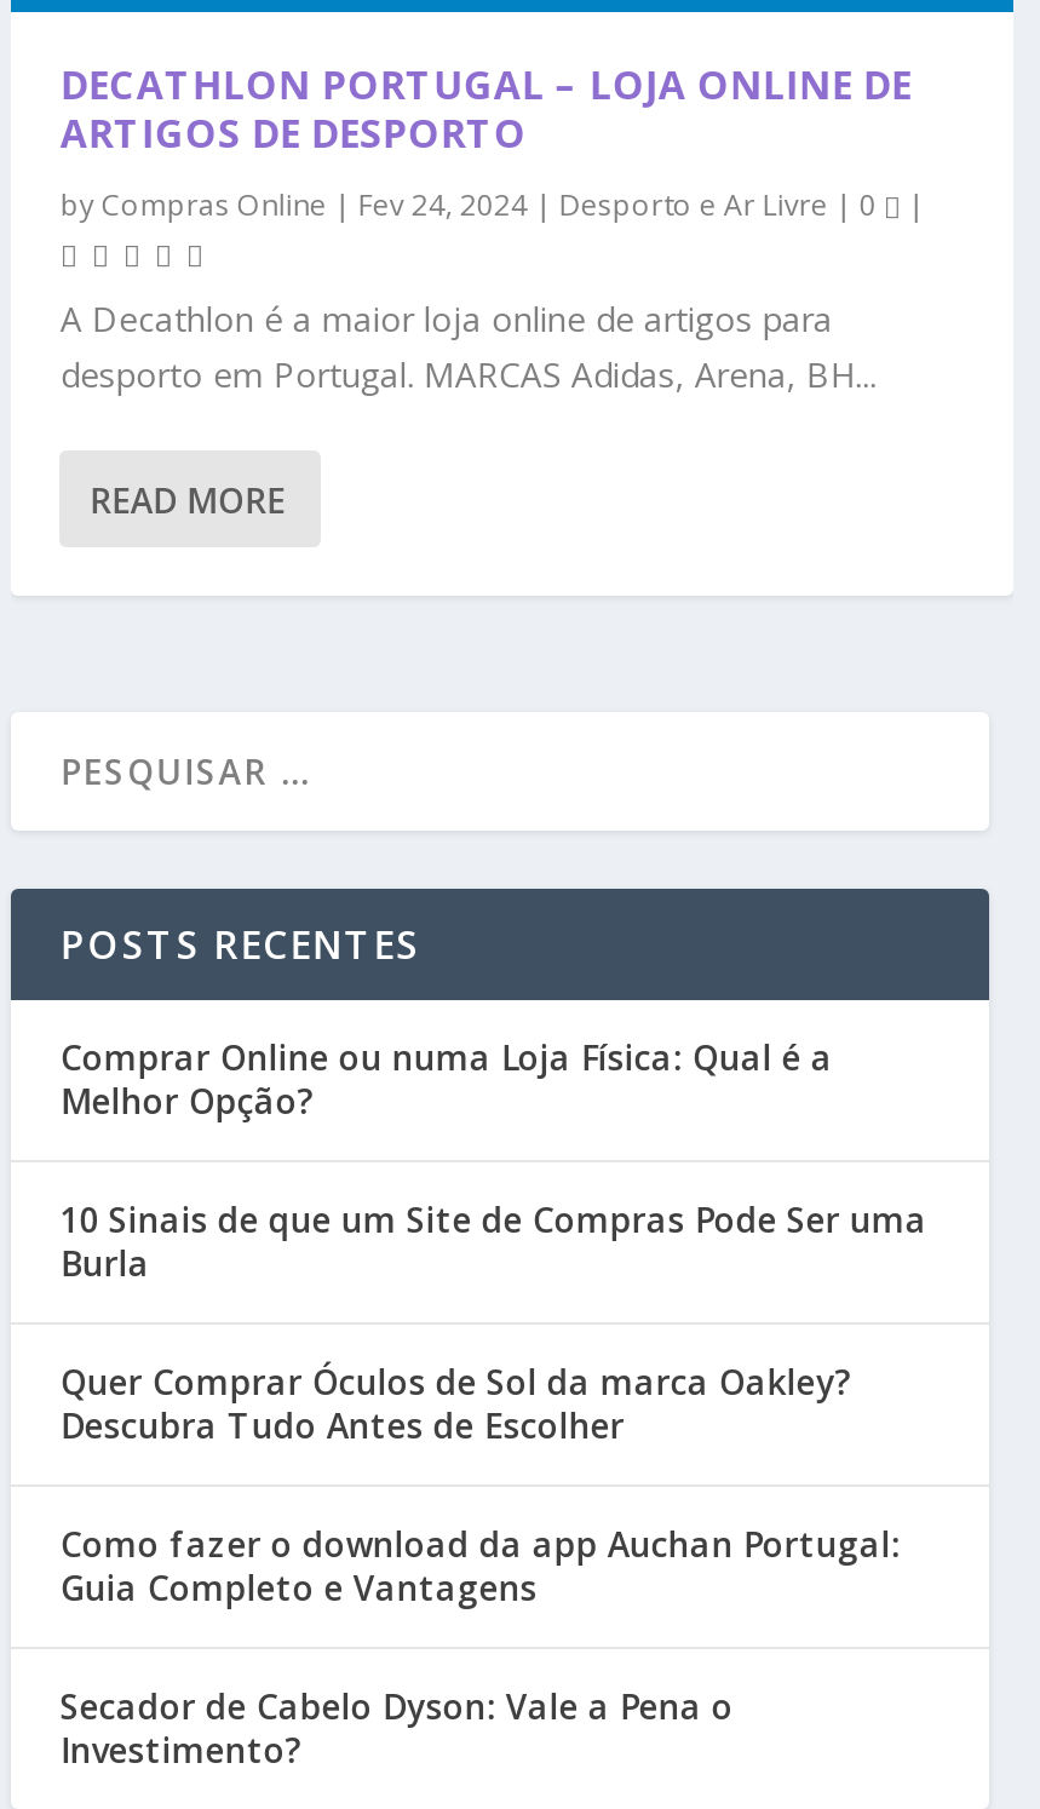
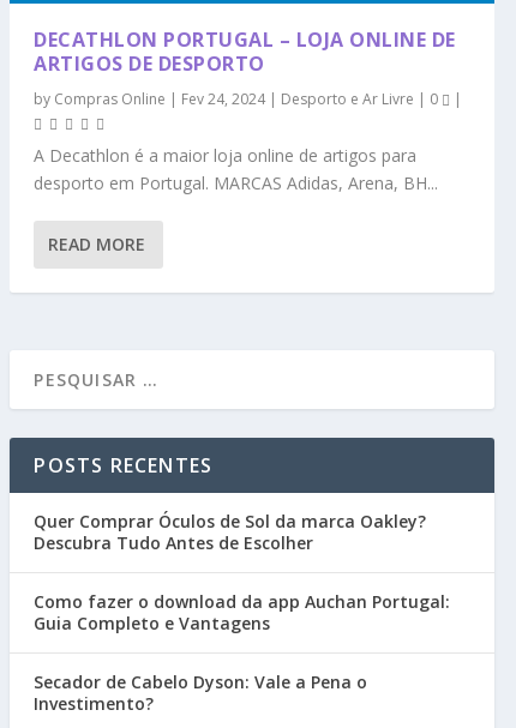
- Comprar Online ou numa Loja Física: Qual é a
- Melhor Opção?
- 10 Sinais de que um Site de Compras Pode Ser uma
- Burla
